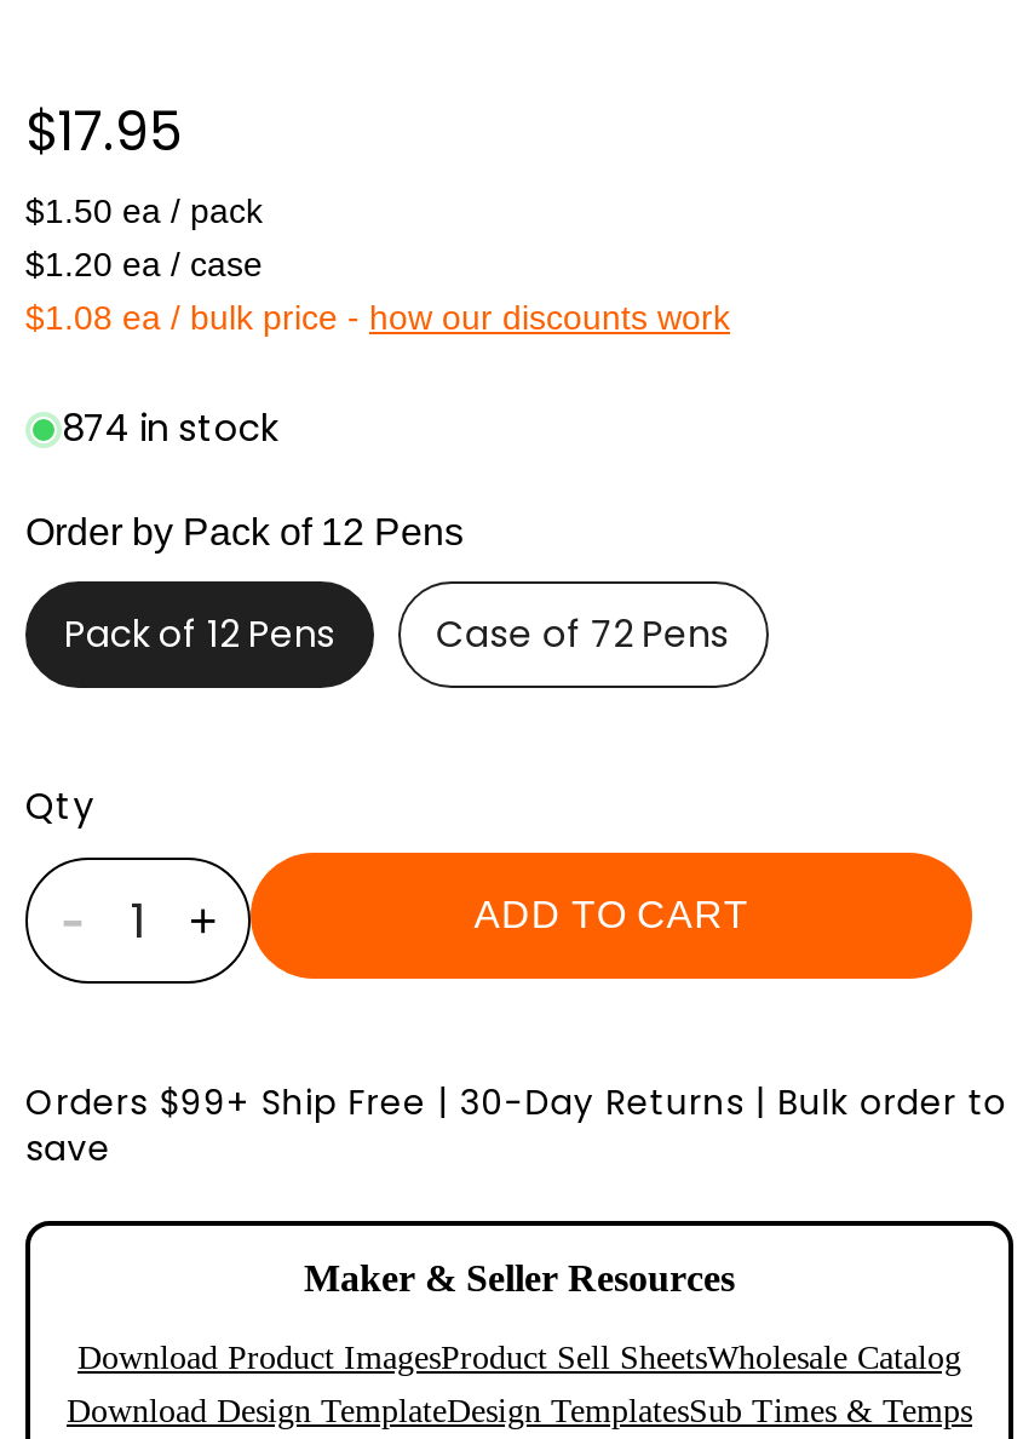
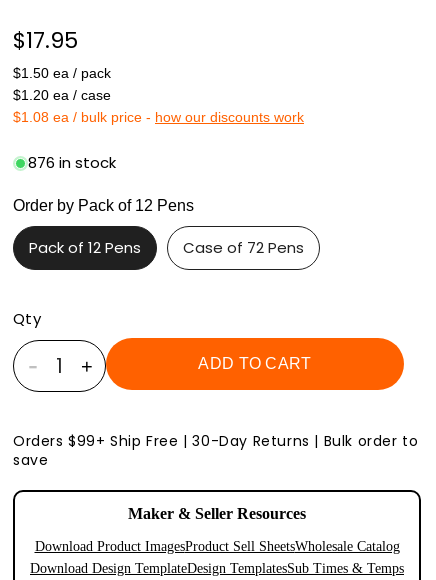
- 874 in stock
+ 876 in stock
